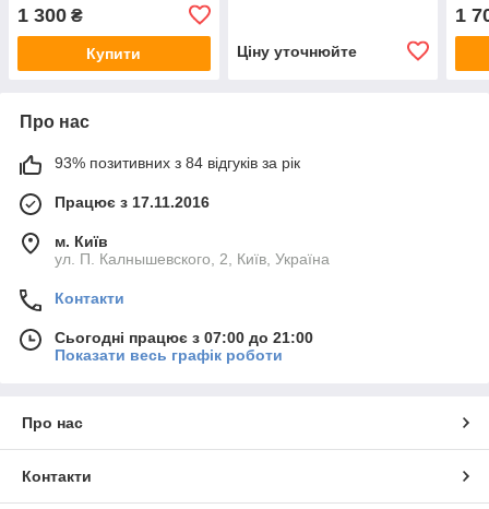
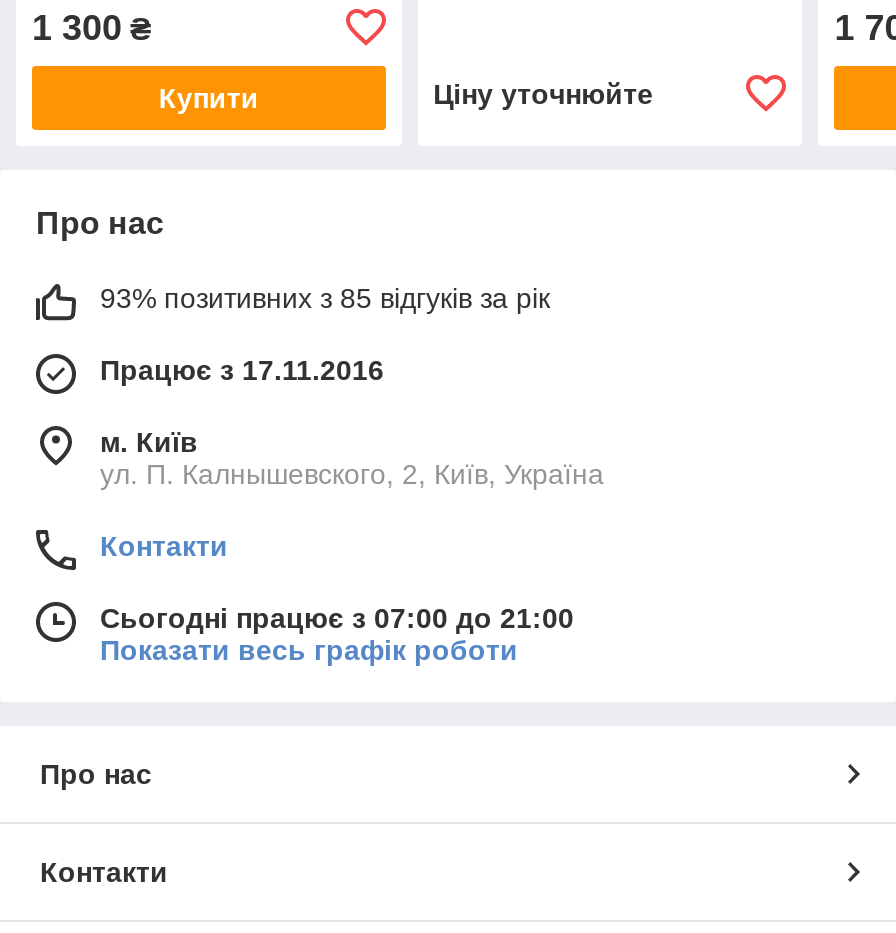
- 93% позитивних з 84 відгуків за рік
+ 93% позитивних з 85 відгуків за рік
